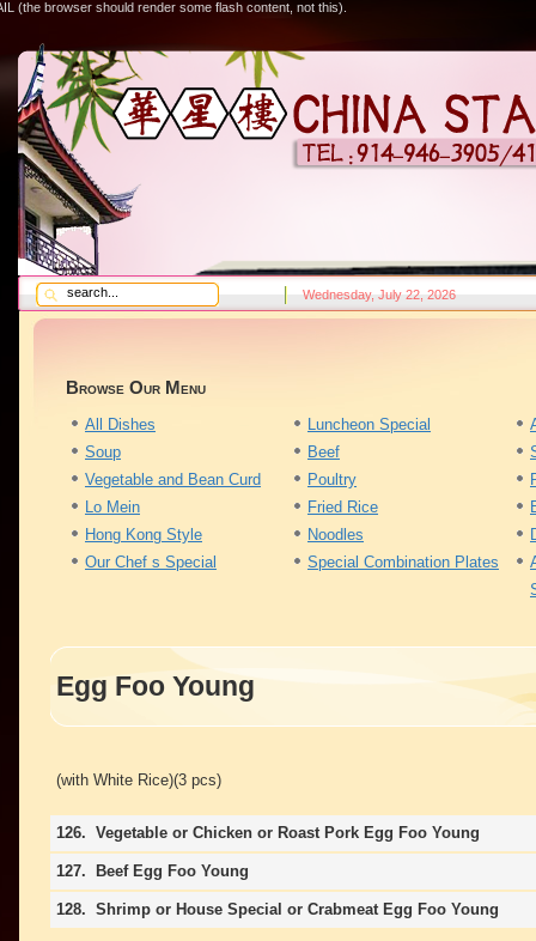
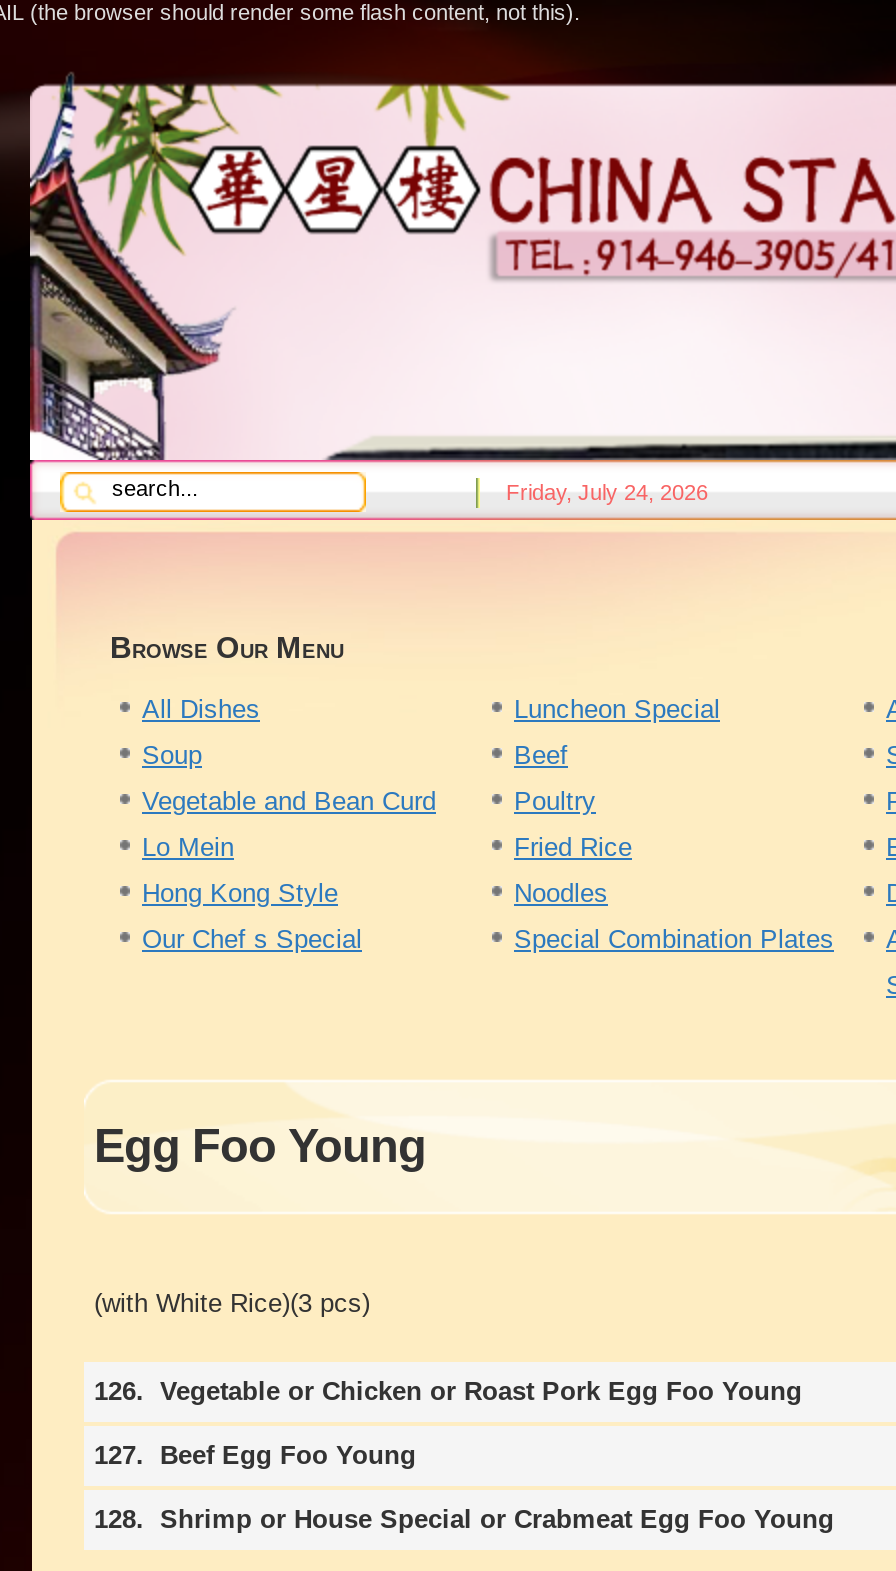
- Wednesday, July 22, 2026
+ Friday, July 24, 2026
